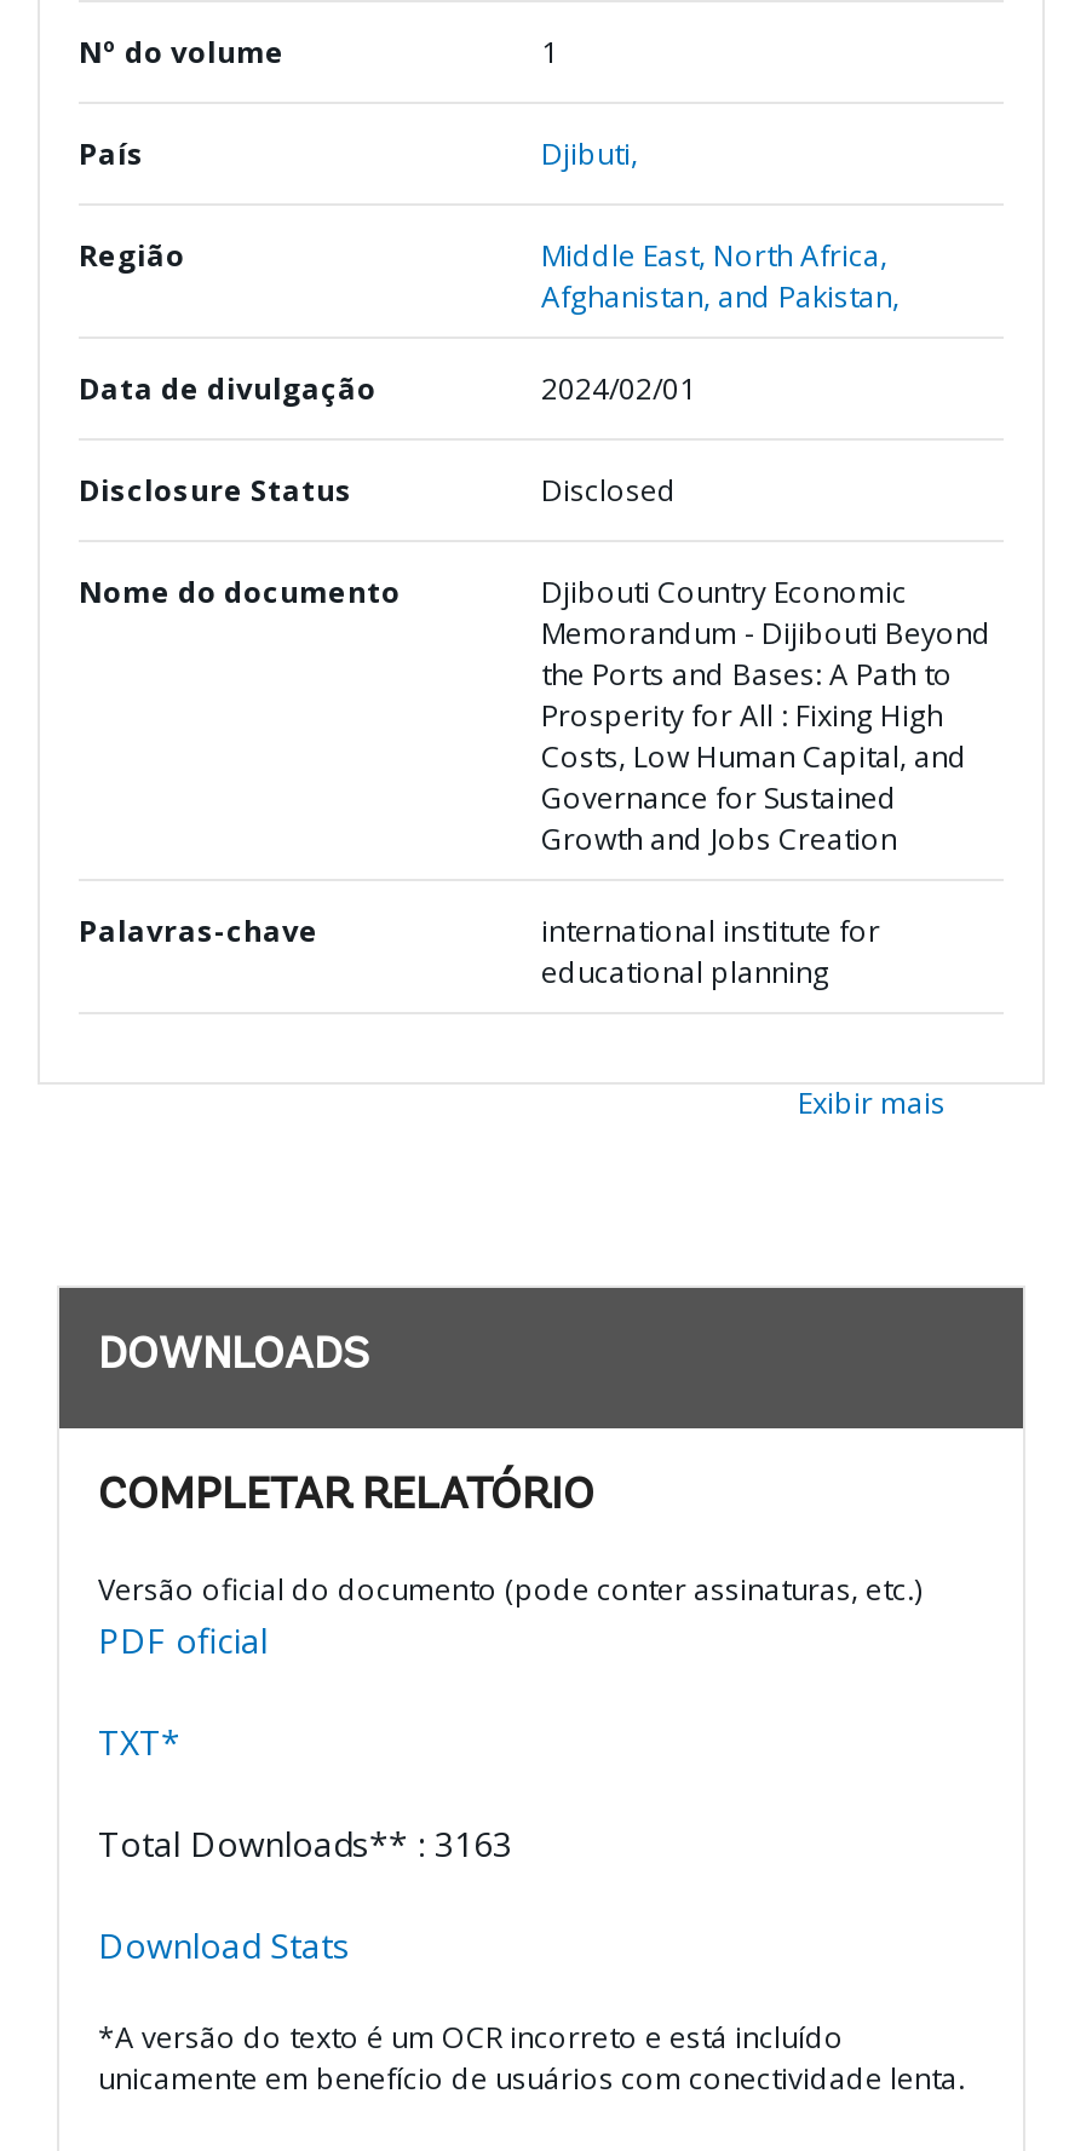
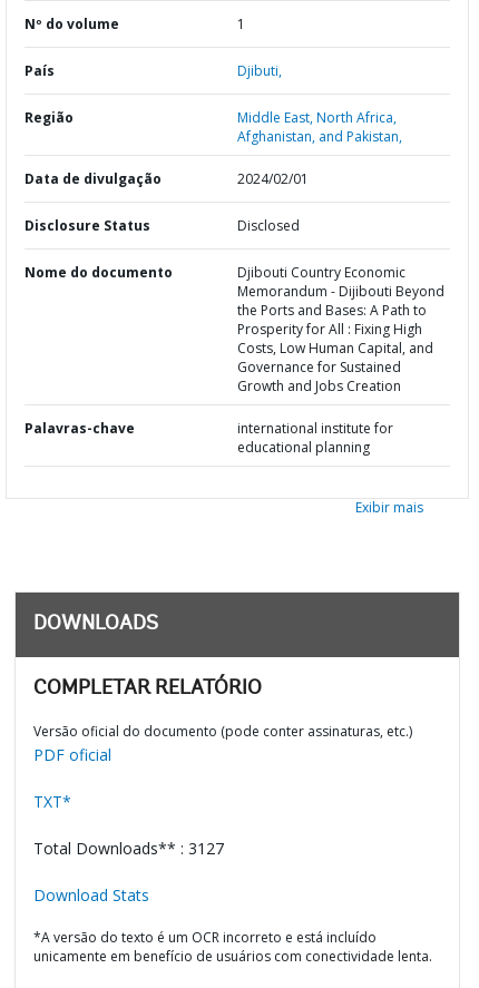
- Total Downloads** : 3163
+ Total Downloads** : 3127
